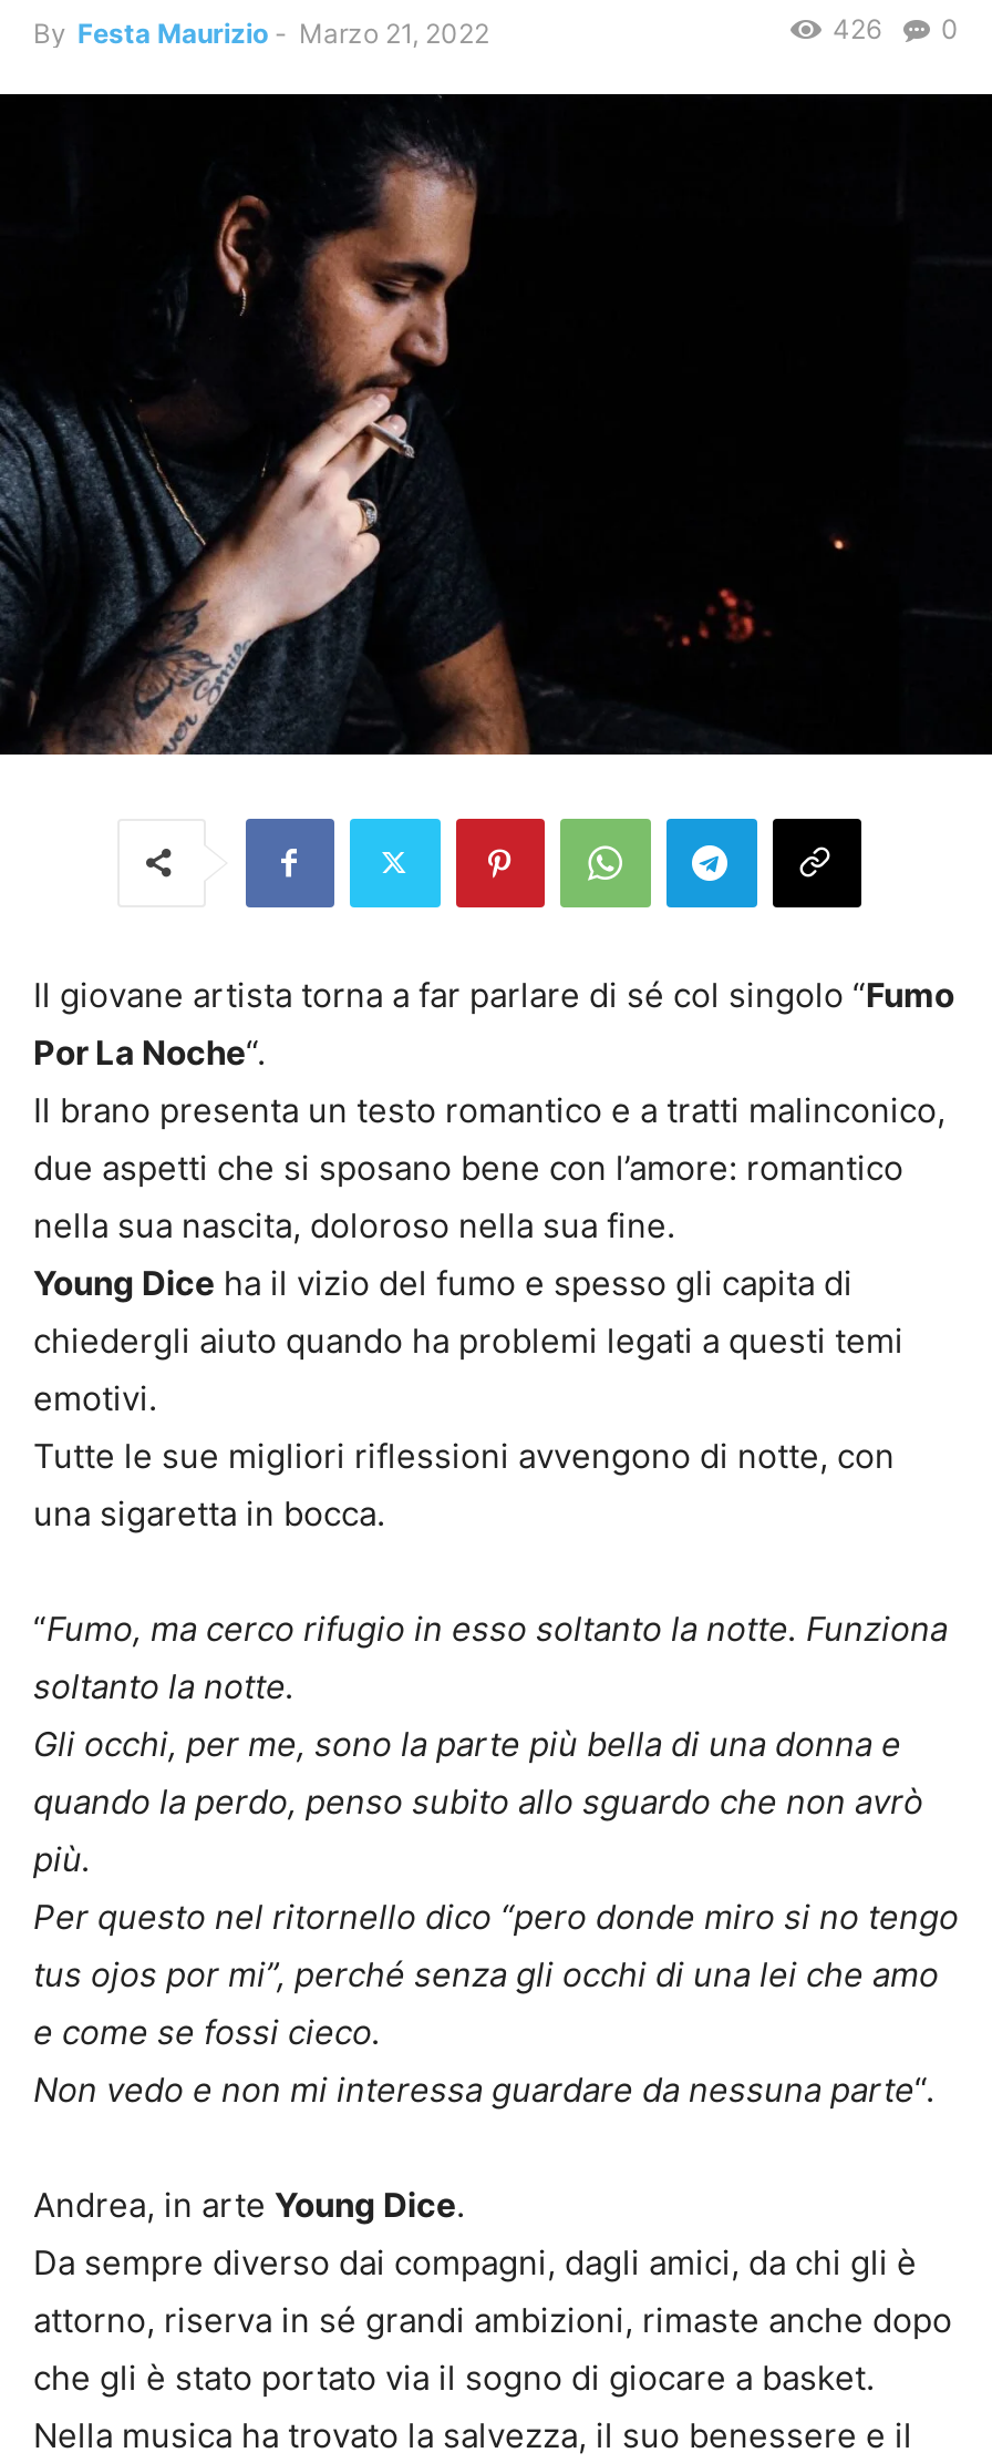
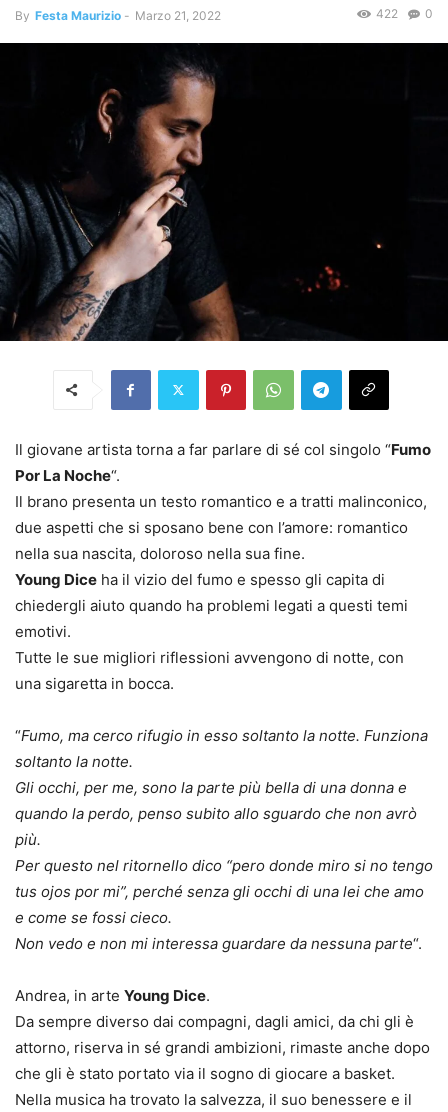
- 426 0
+ 422 0
